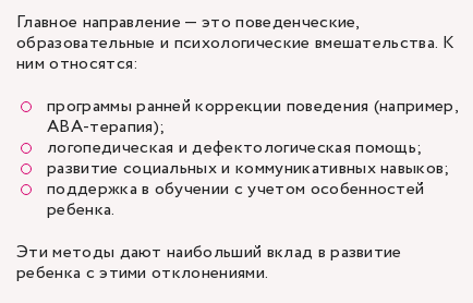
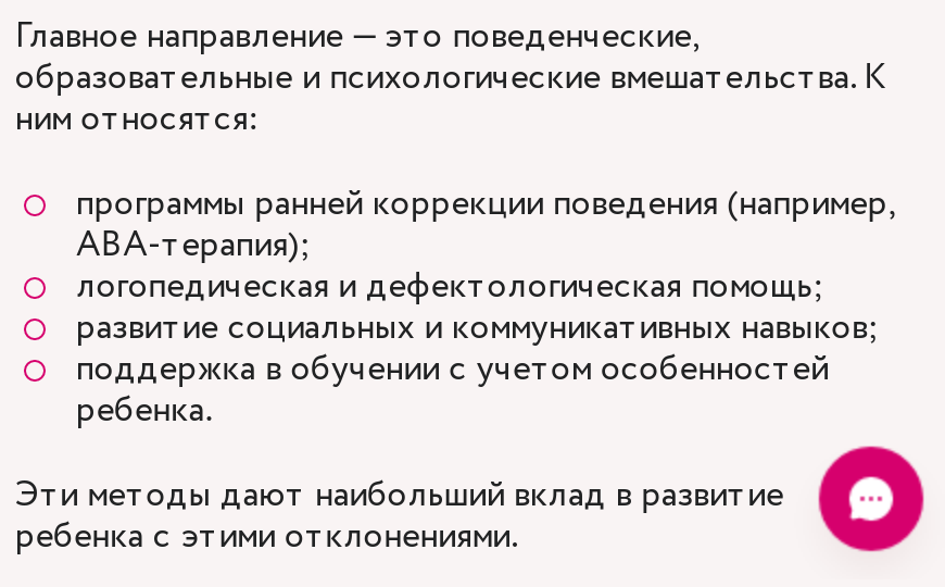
+ [image]
